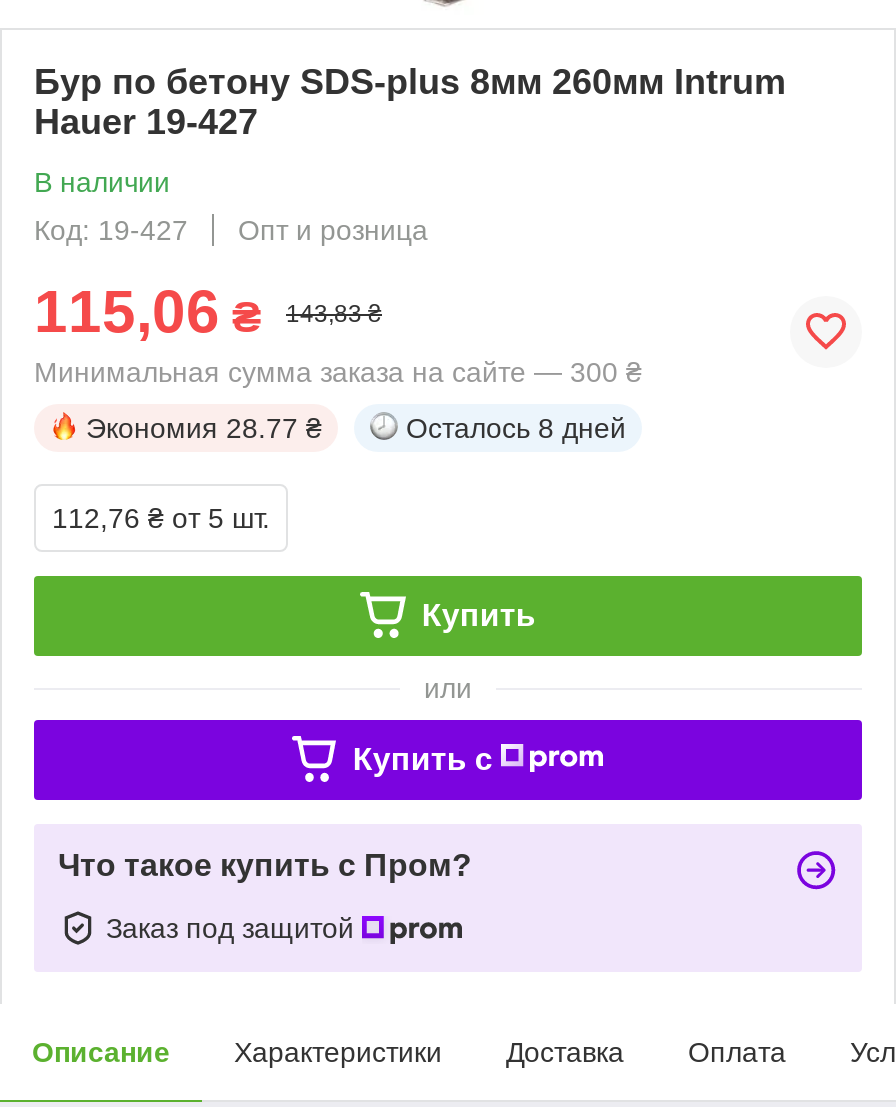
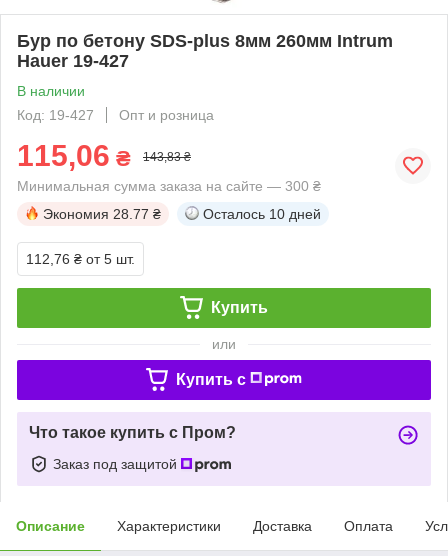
- Осталось 8 дней
+ Осталось 10 дней
